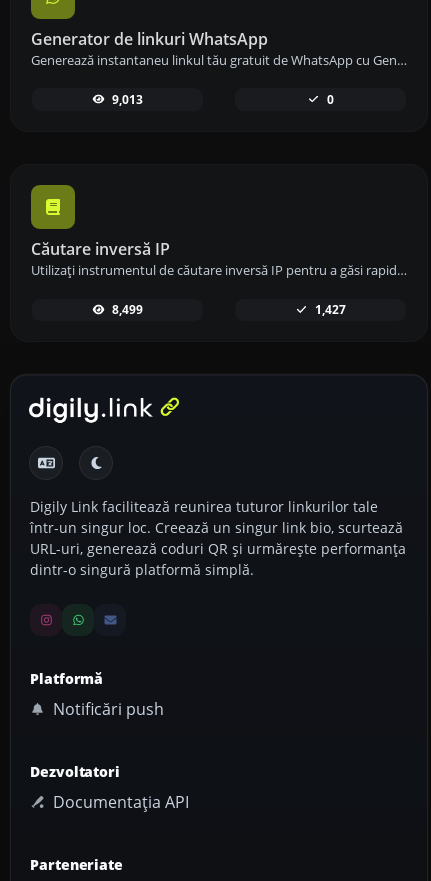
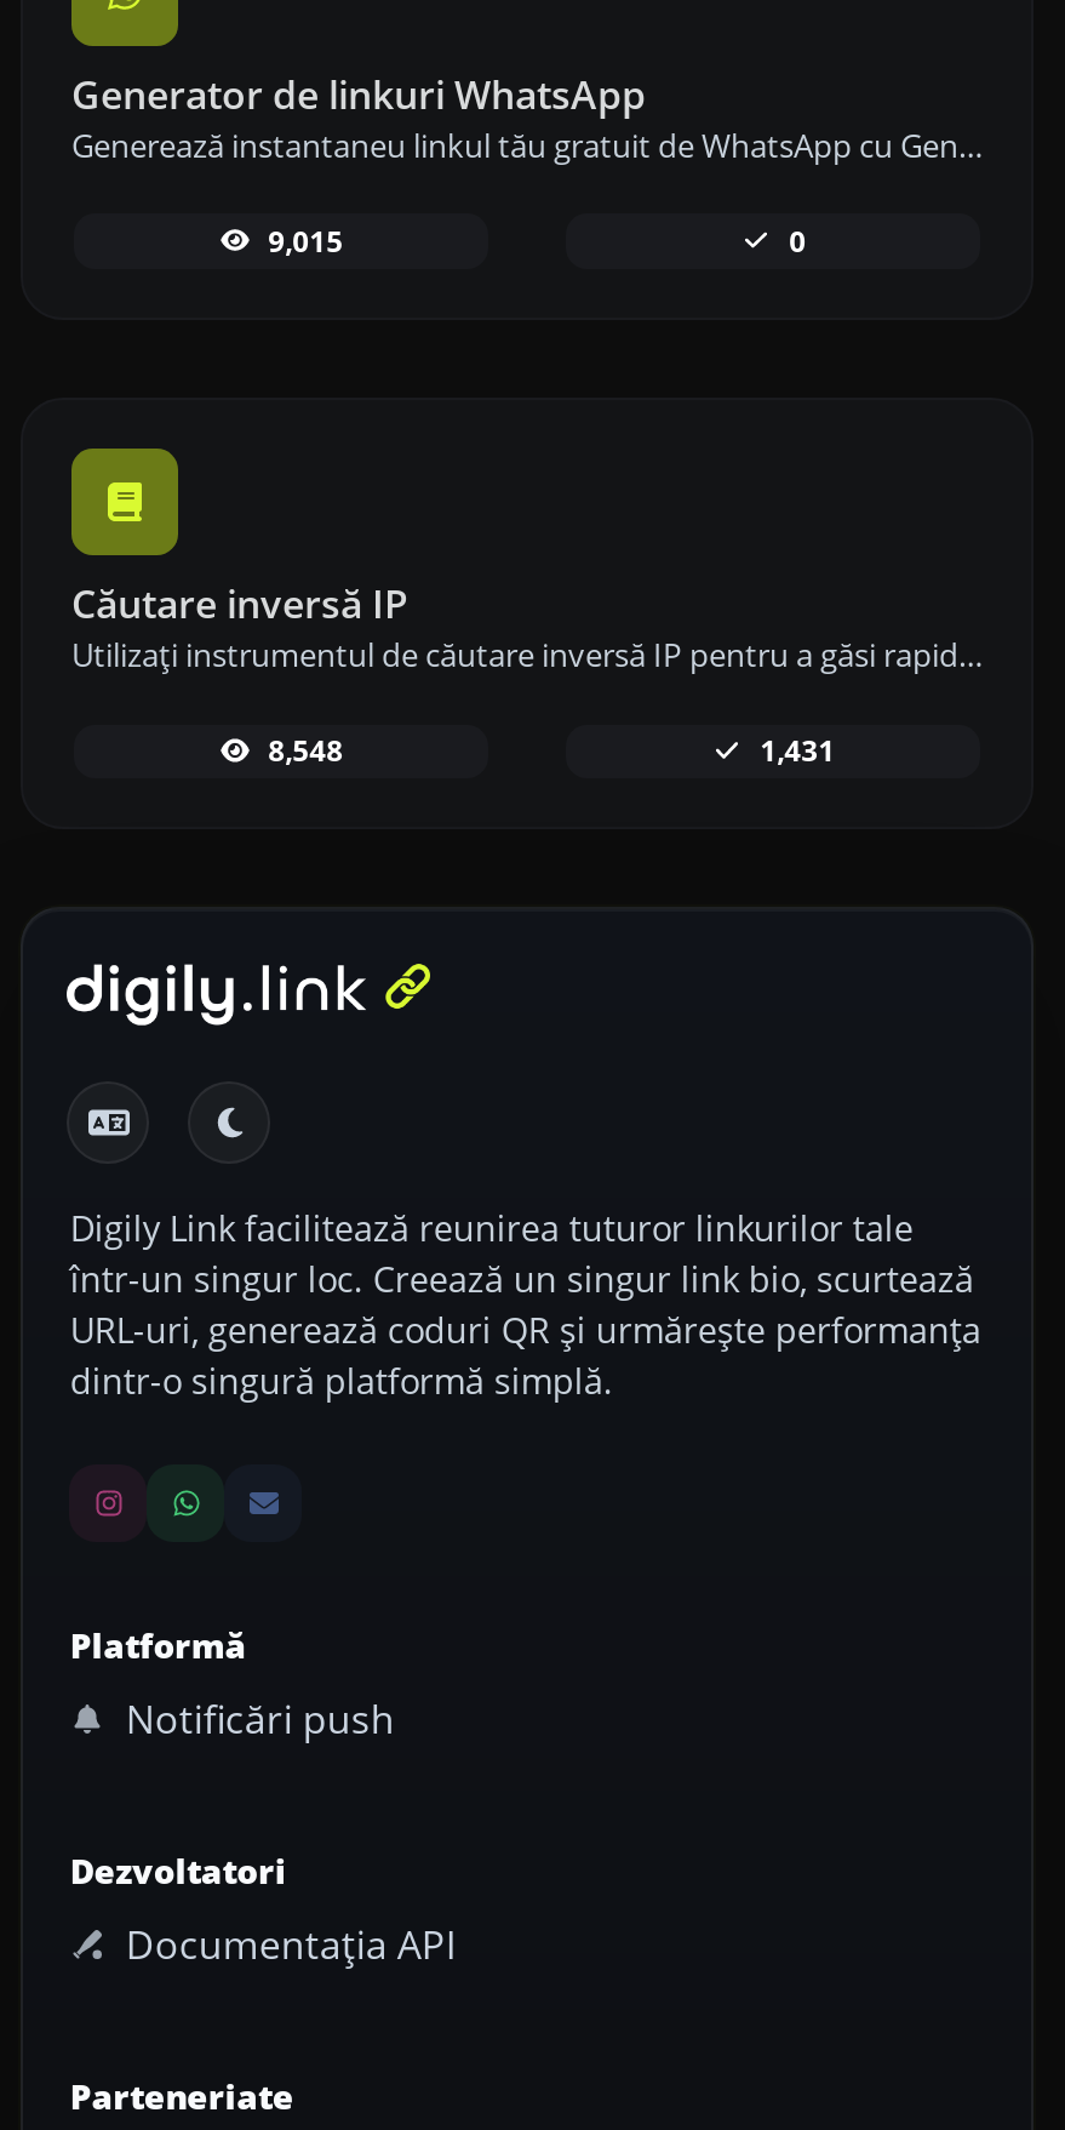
- 9,013
+ 9,015

- 8,499
+ 8,548

- 1,427
+ 1,431
